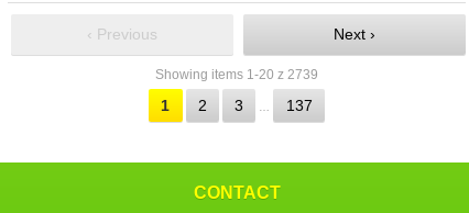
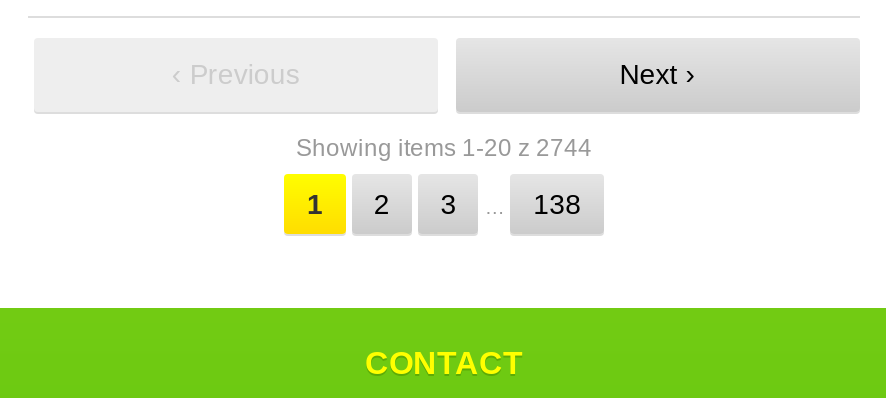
- Showing items 1-20 z 2739
+ Showing items 1-20 z 2744

- 137
+ 138
